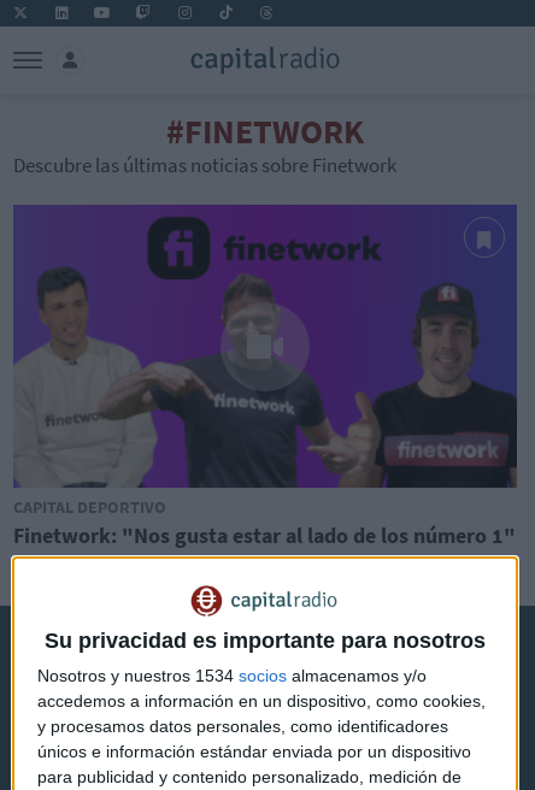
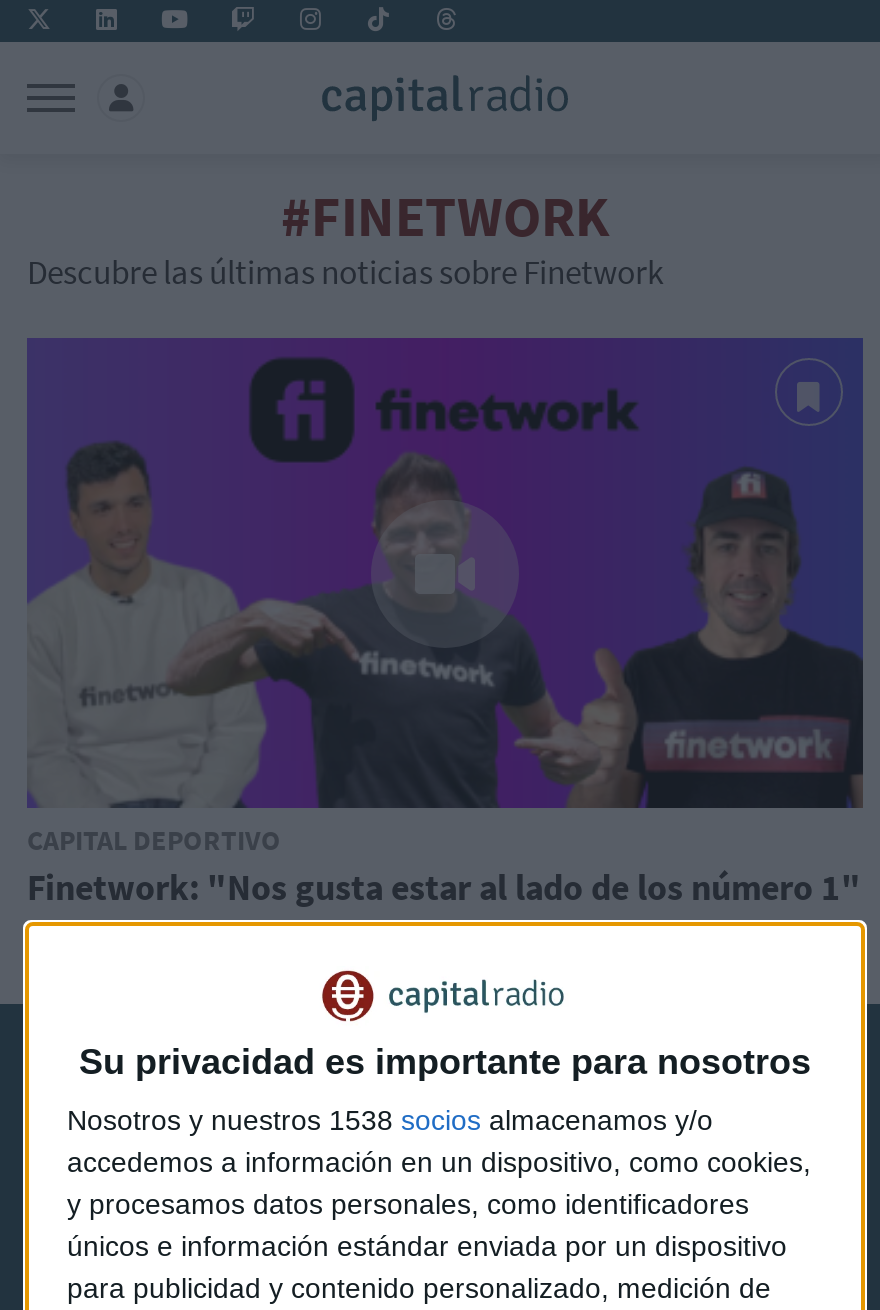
- Nosotros y nuestros 1534 socios almacenamos y/o
+ Nosotros y nuestros 1538 socios almacenamos y/o
